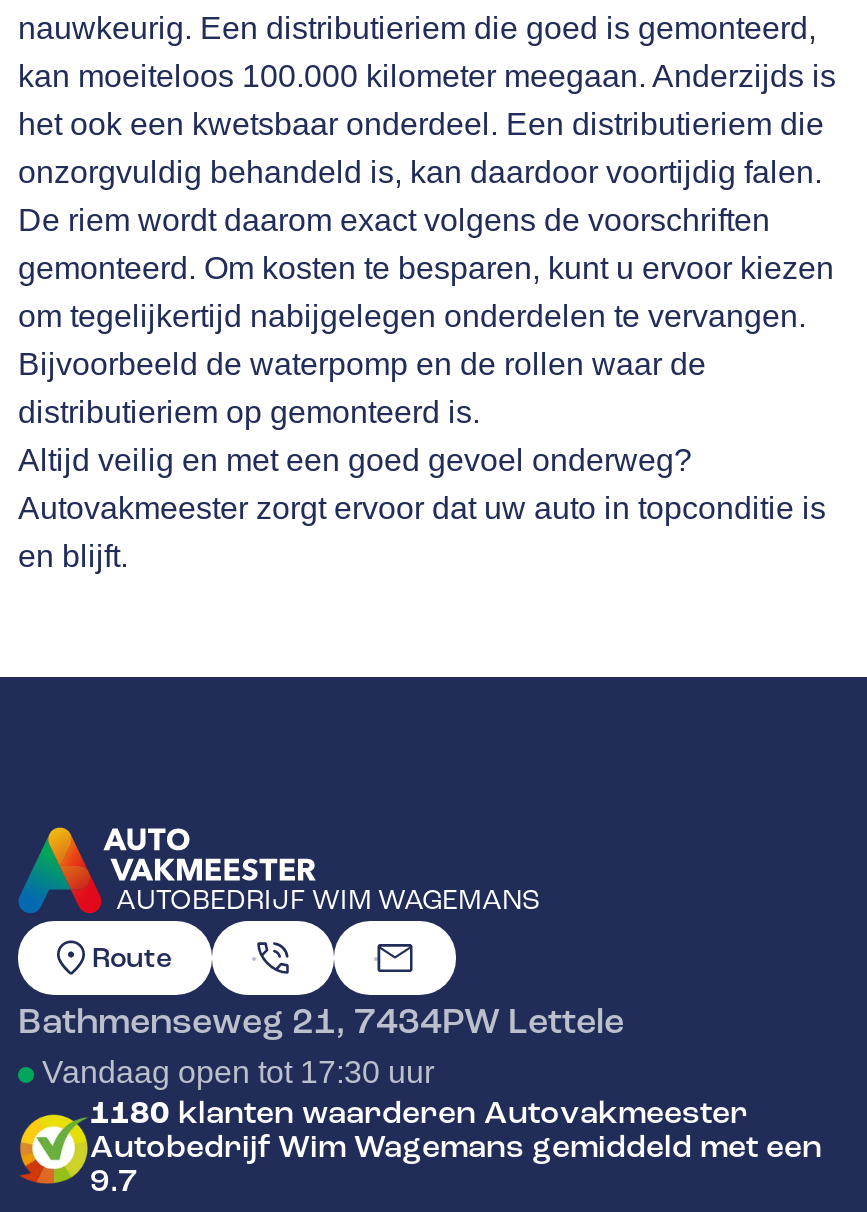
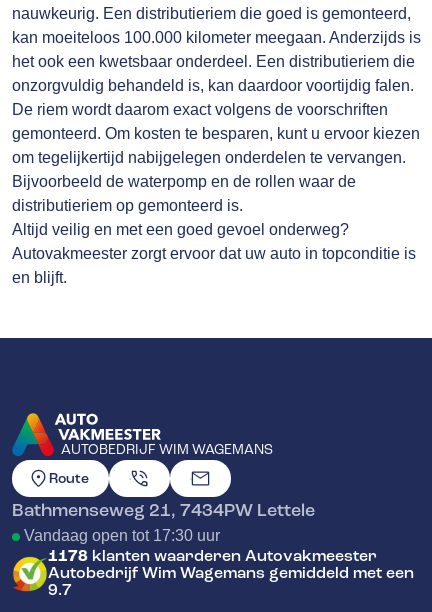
- 1180 klanten waarderen Autovakmeester
+ 1178 klanten waarderen Autovakmeester
